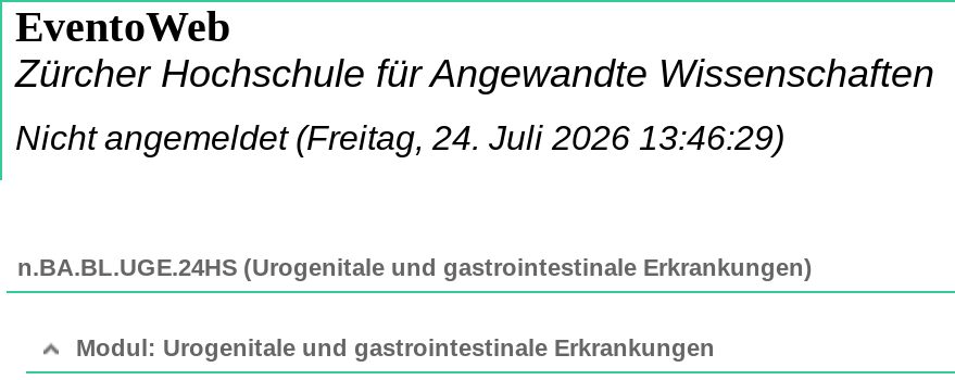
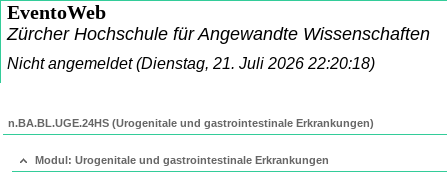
- Nicht angemeldet (Freitag, 24. Juli 2026 13:46:29)
+ Nicht angemeldet (Dienstag, 21. Juli 2026 22:20:18)
